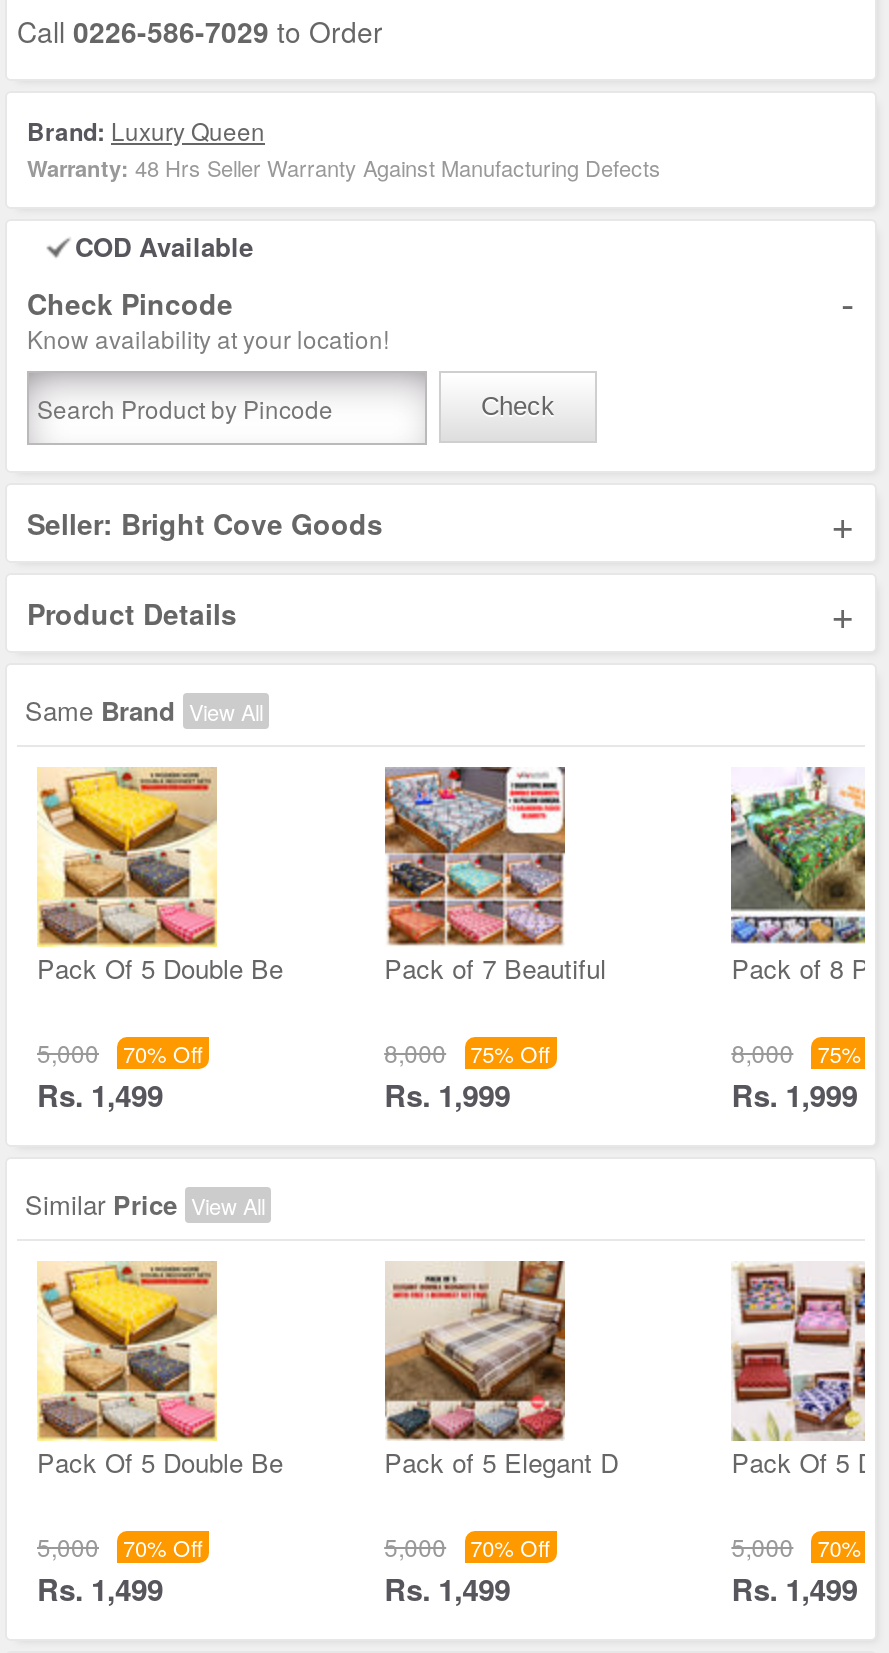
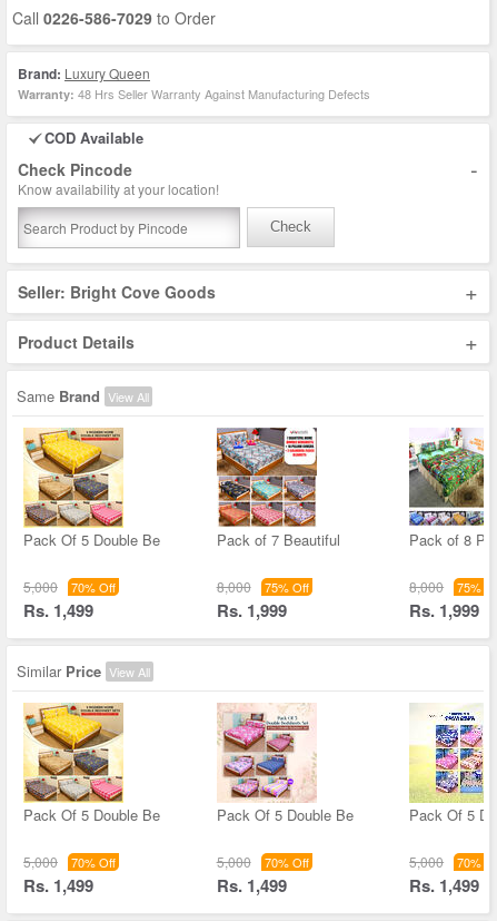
- [image]
- Pack of 5 Elegant D
+ [image]
+ Pack Of 5 Double Be

- [image]
+ [image]
